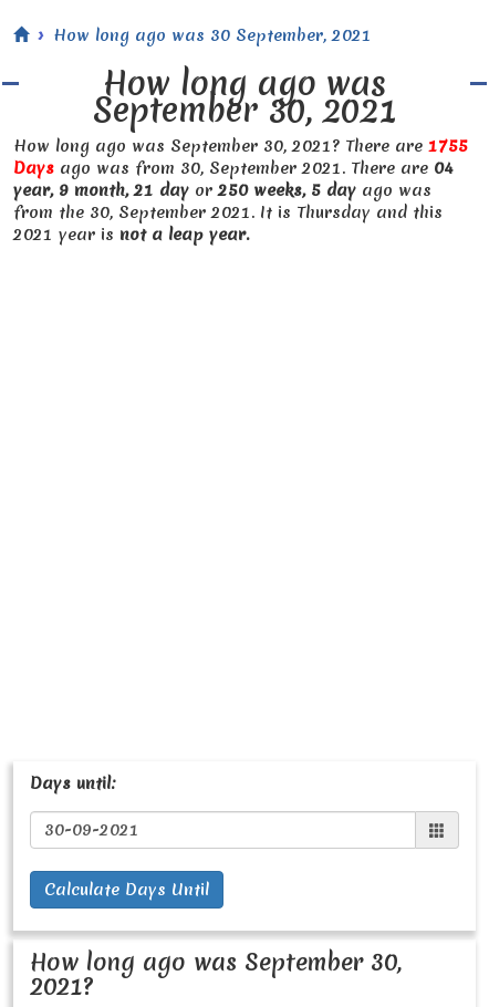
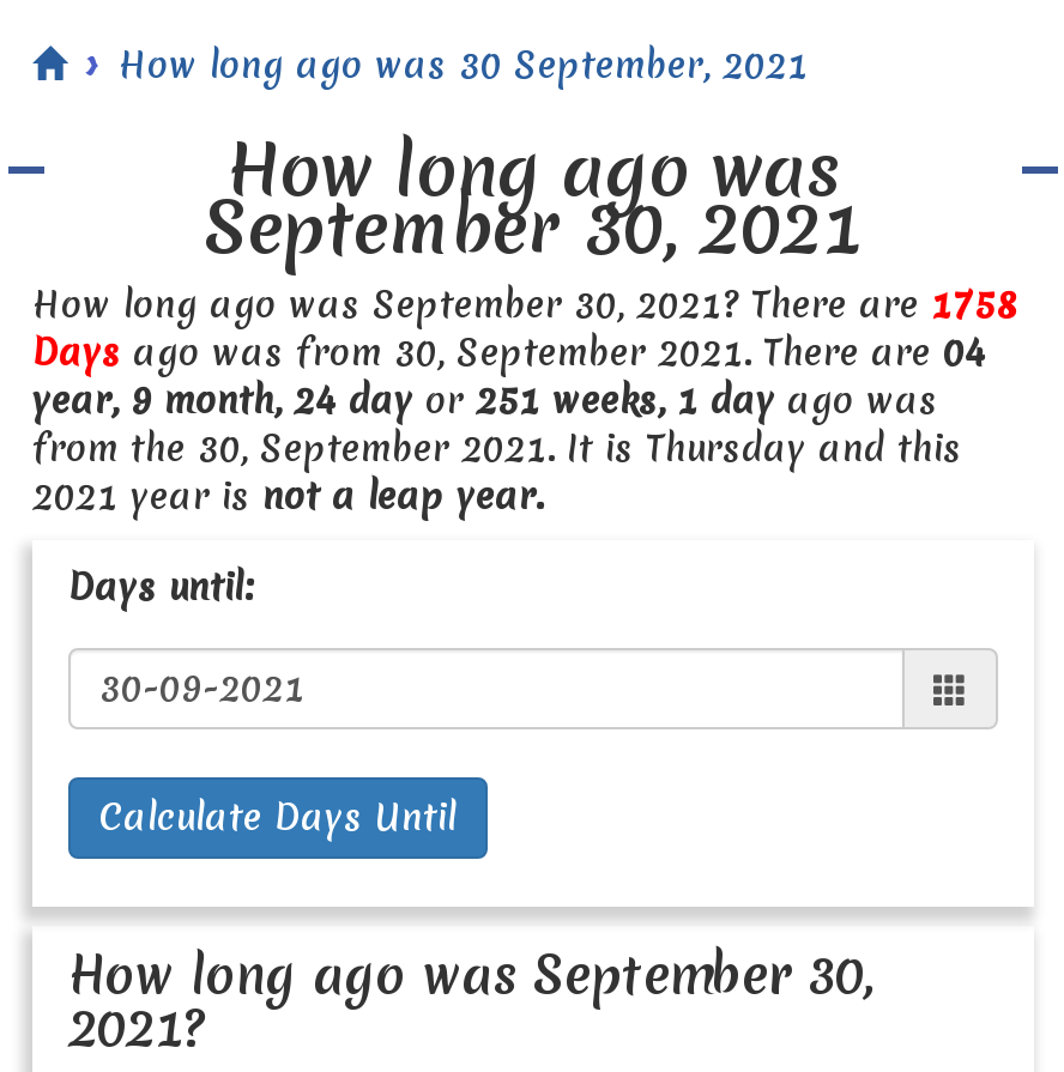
- How long ago was September 30, 2021? There are 1755
+ How long ago was September 30, 2021? There are 1758

- year, 9 month, 21 day or 250 weeks, 5 day ago was
+ year, 9 month, 24 day or 251 weeks, 1 day ago was
